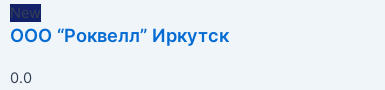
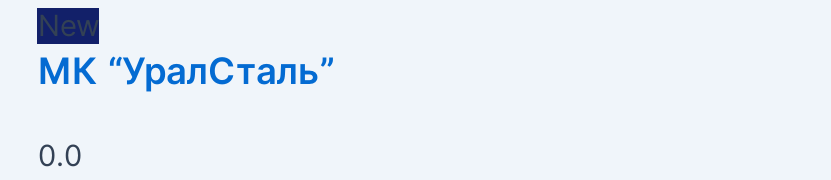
- ООО “Роквелл” Иркутск
+ МК “УралСталь”
